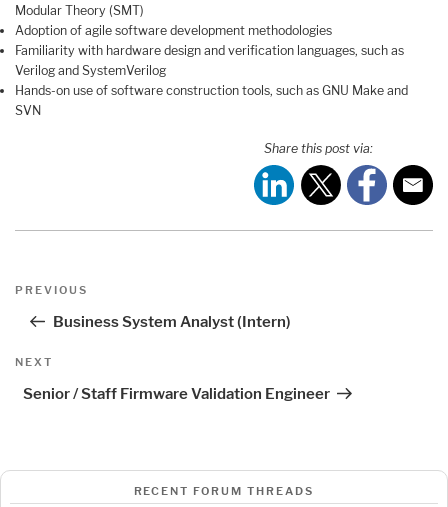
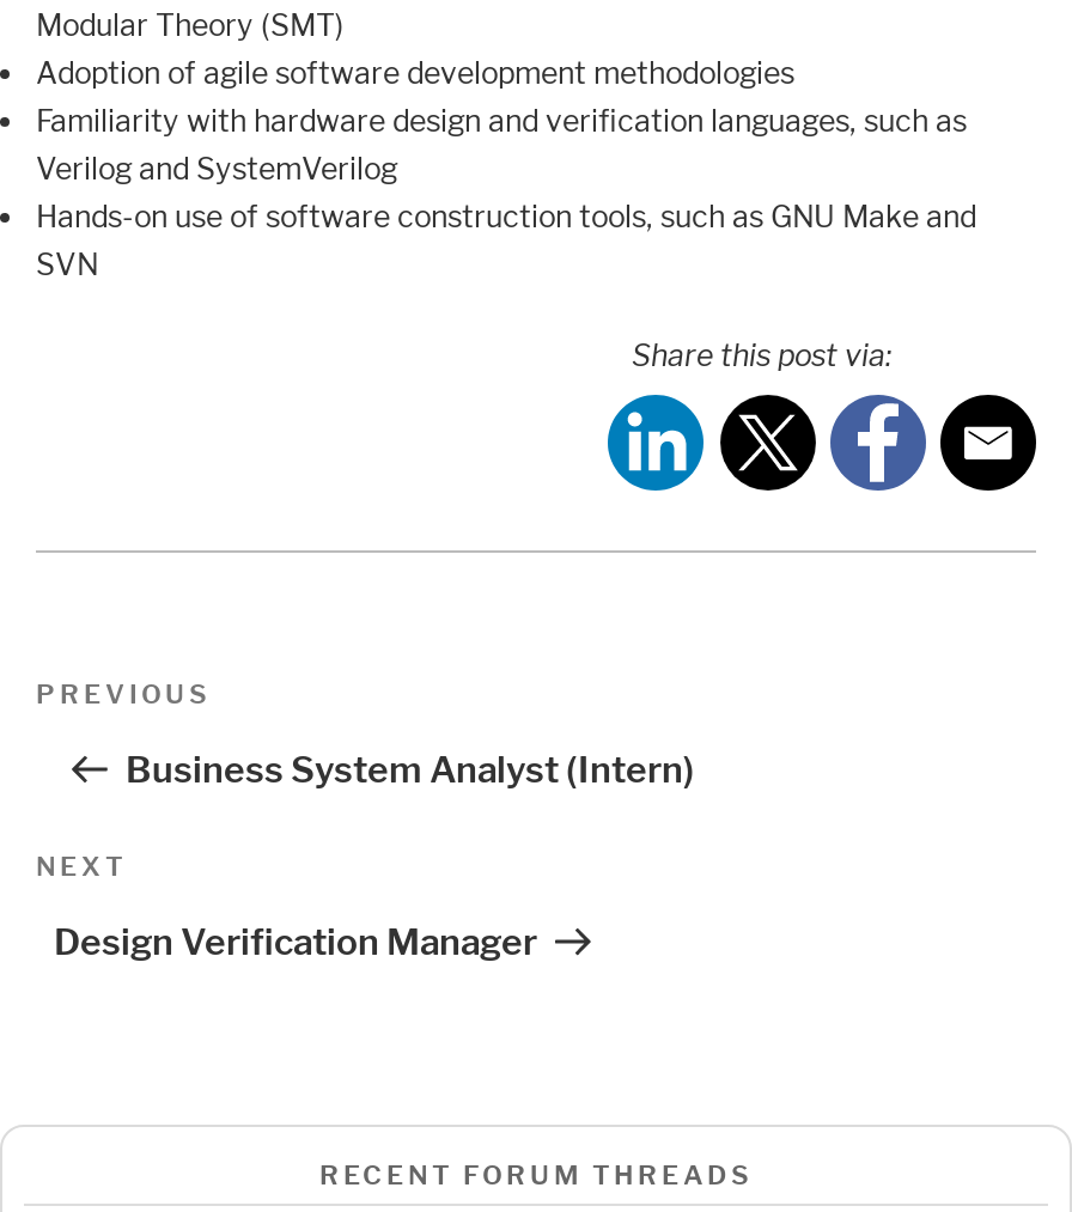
- Senior / Staff Firmware Validation Engineer
+ Design Verification Manager
